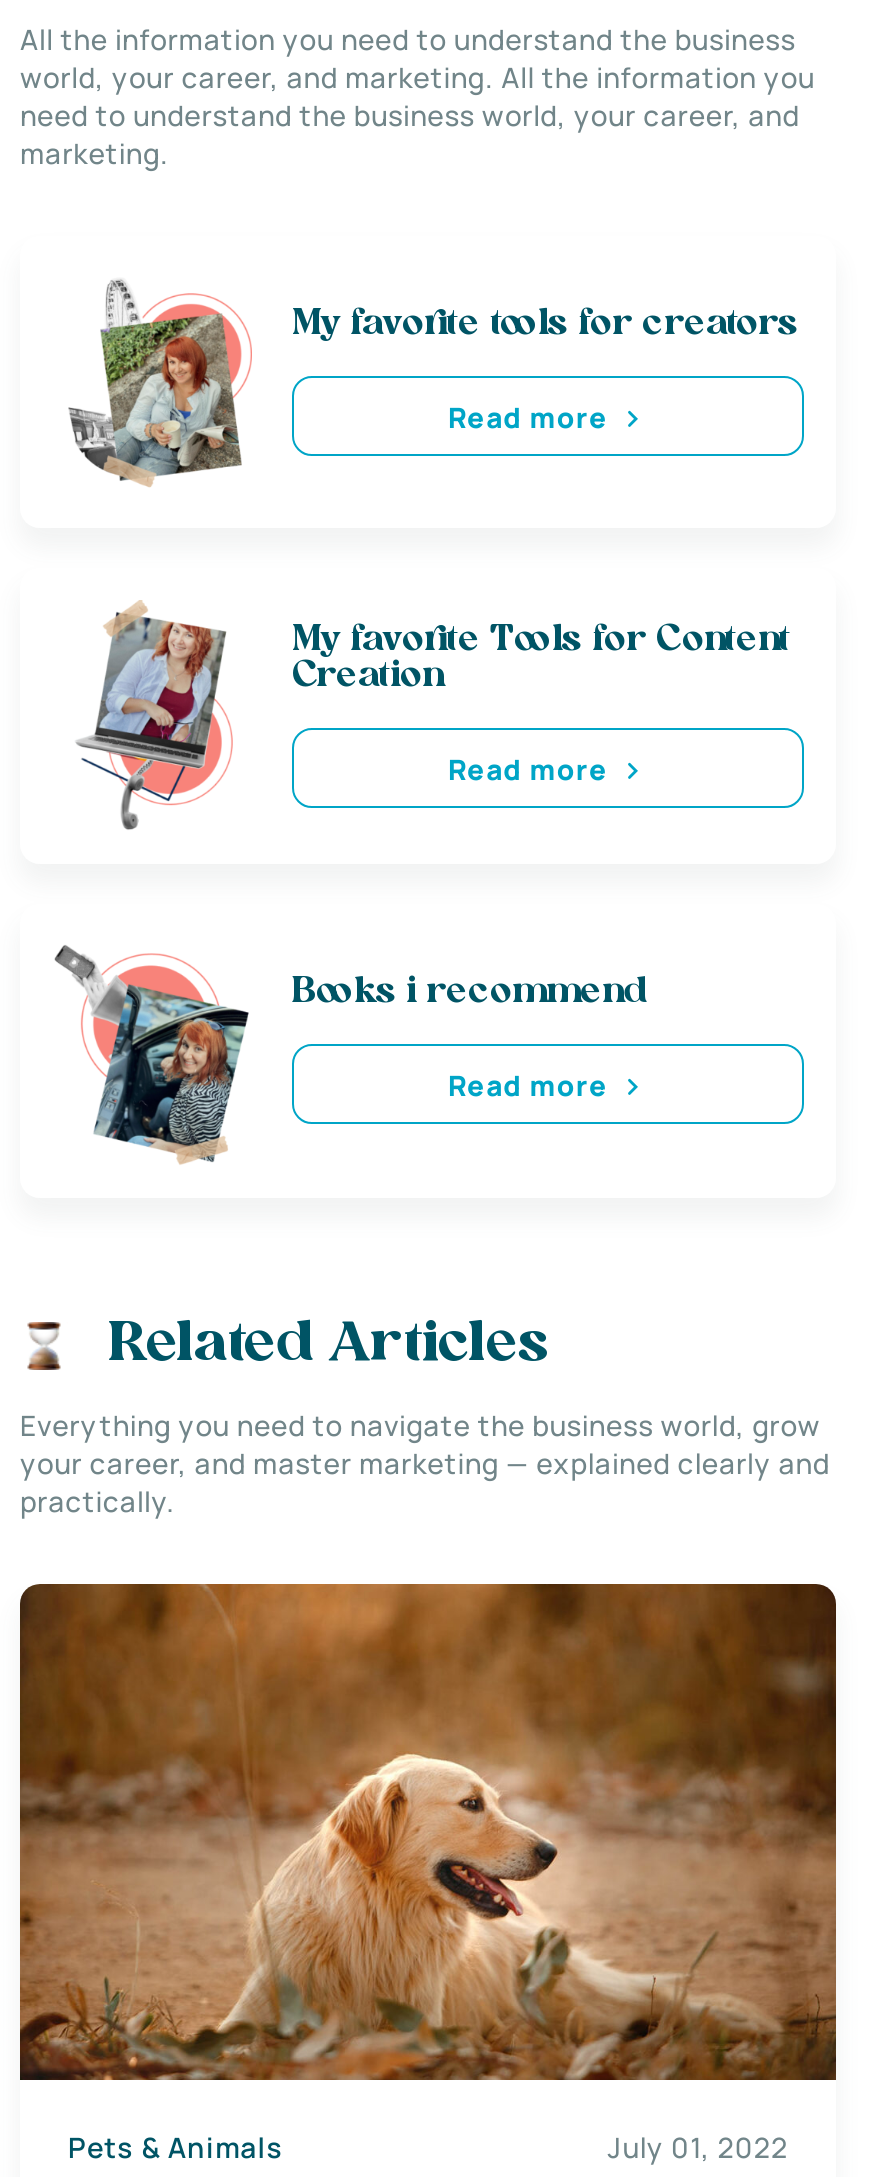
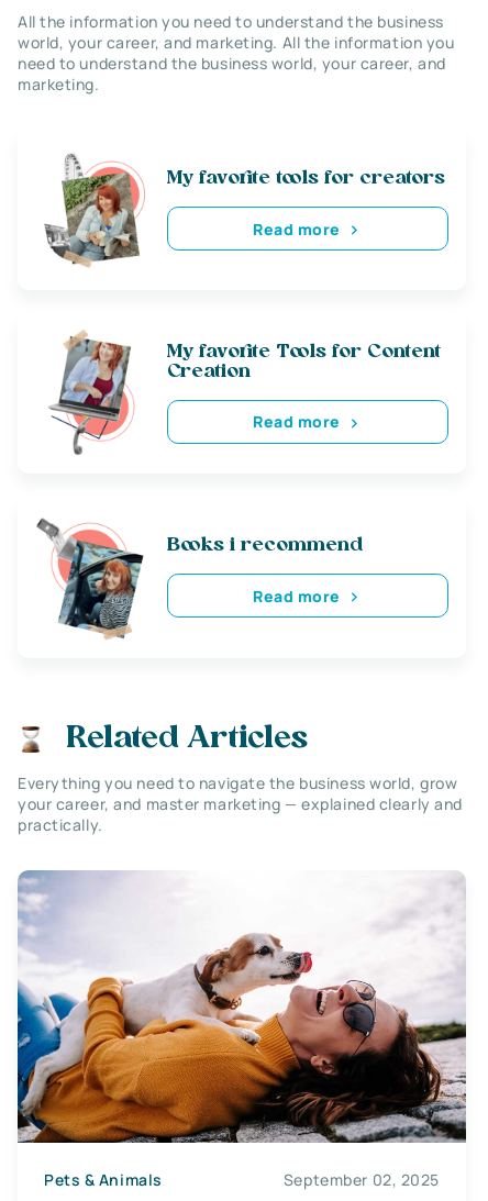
- [image]
- July 01, 2022
+ [image]
+ September 02, 2025
